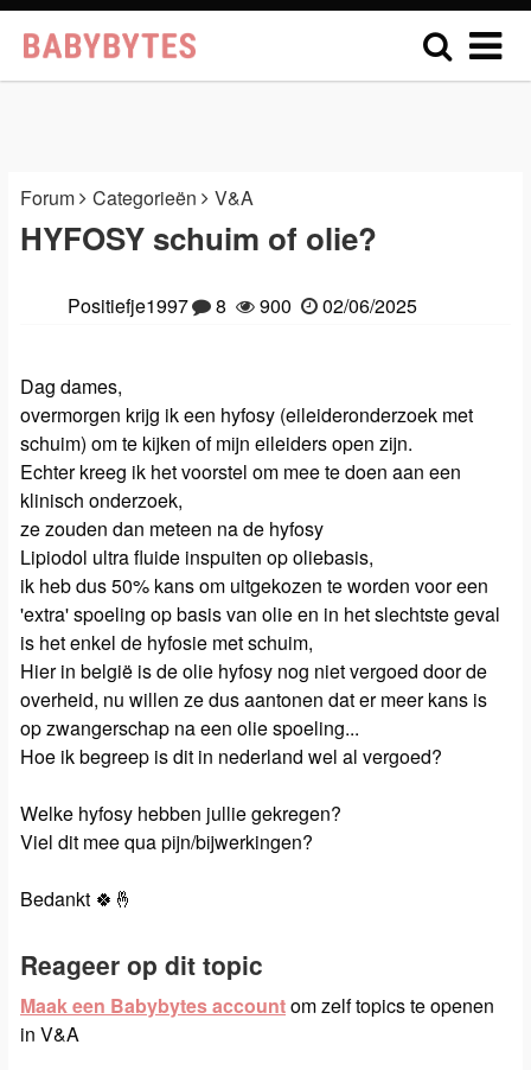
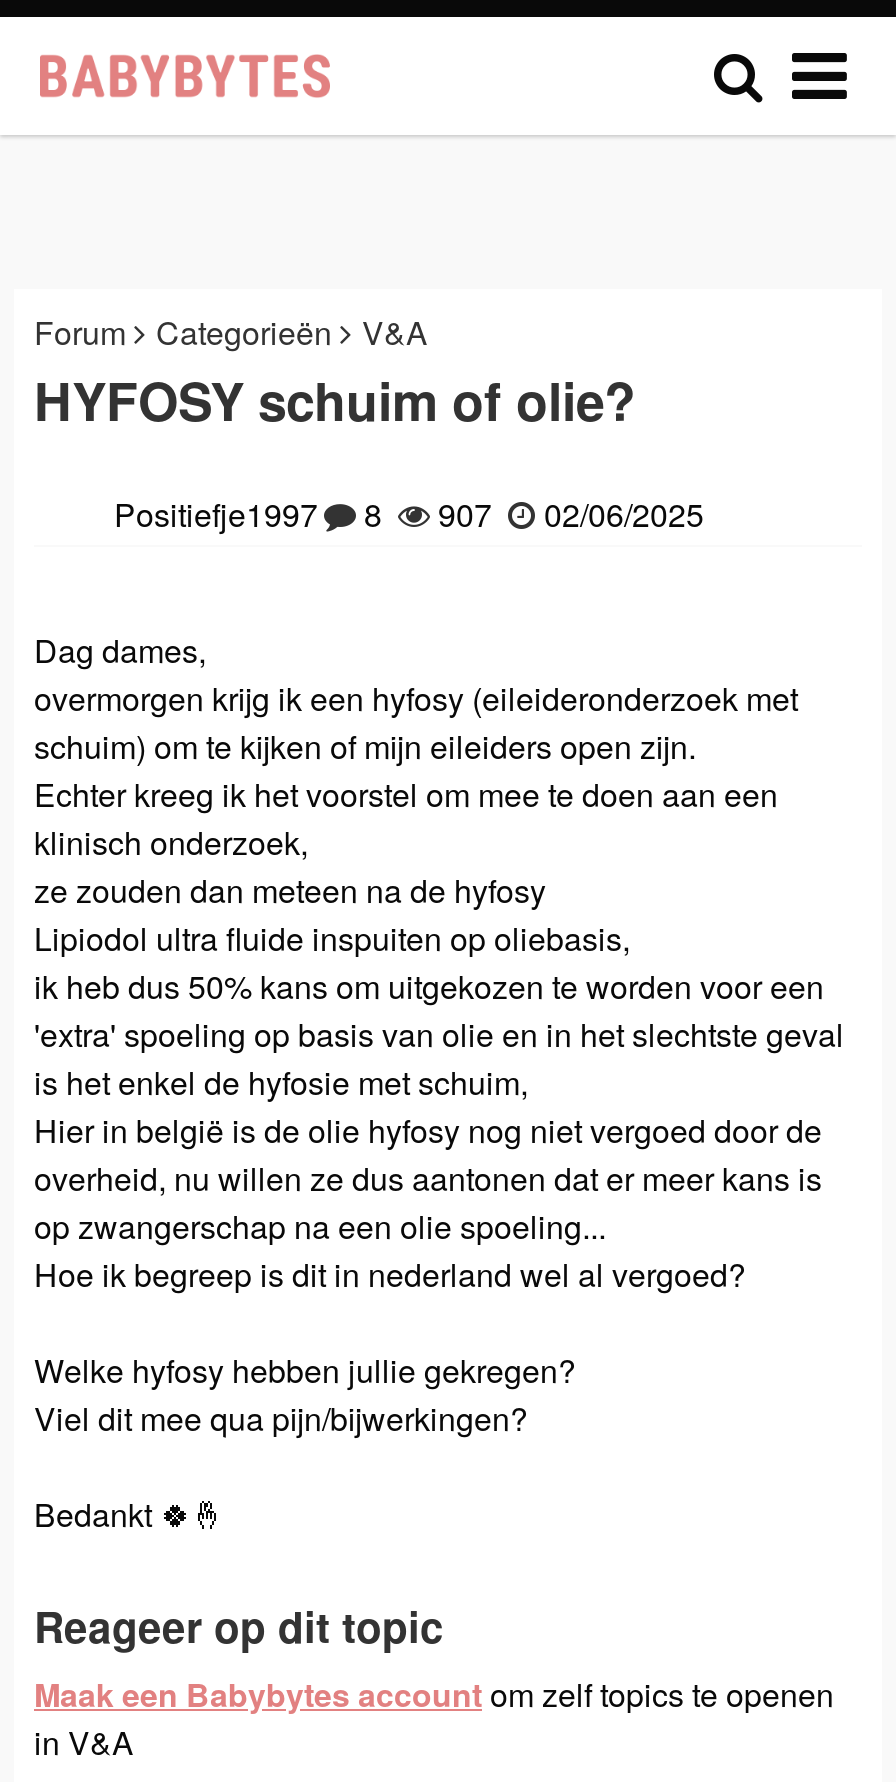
- Positiefje1997 8 900 02/06/2025
+ Positiefje1997 8 907 02/06/2025
